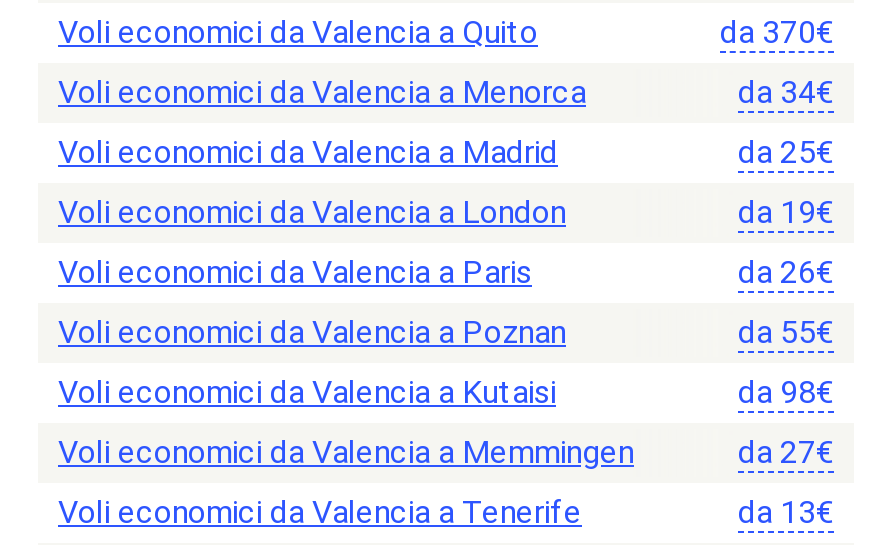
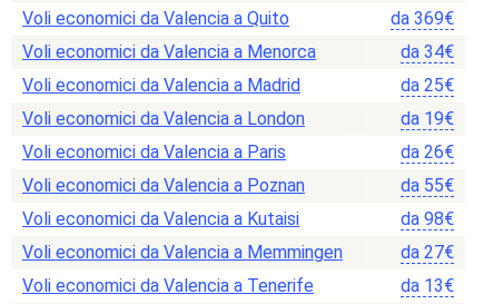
- da 370€
+ da 369€
